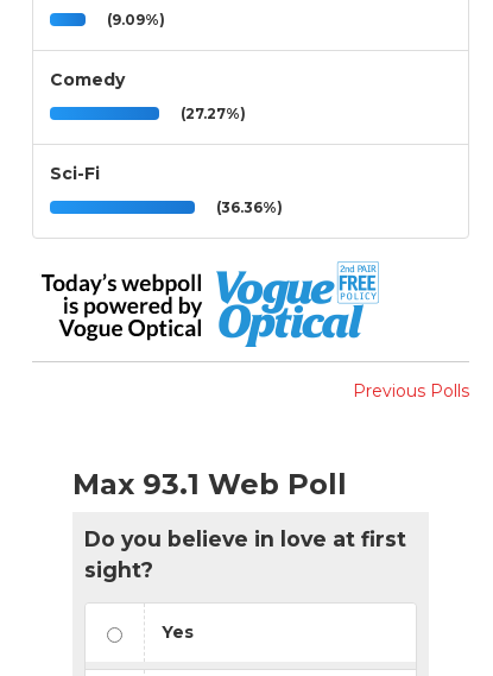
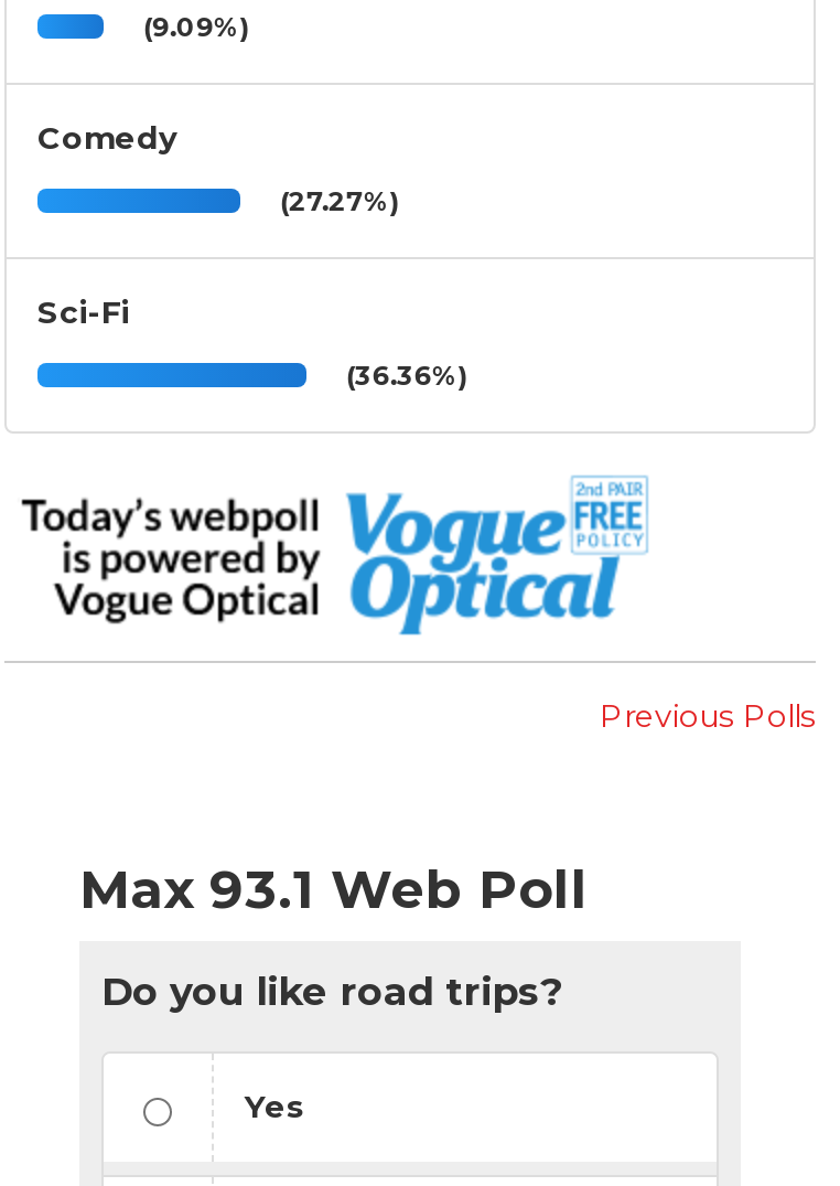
- Do you believe in love at first
- sight?
+ Do you like road trips?
